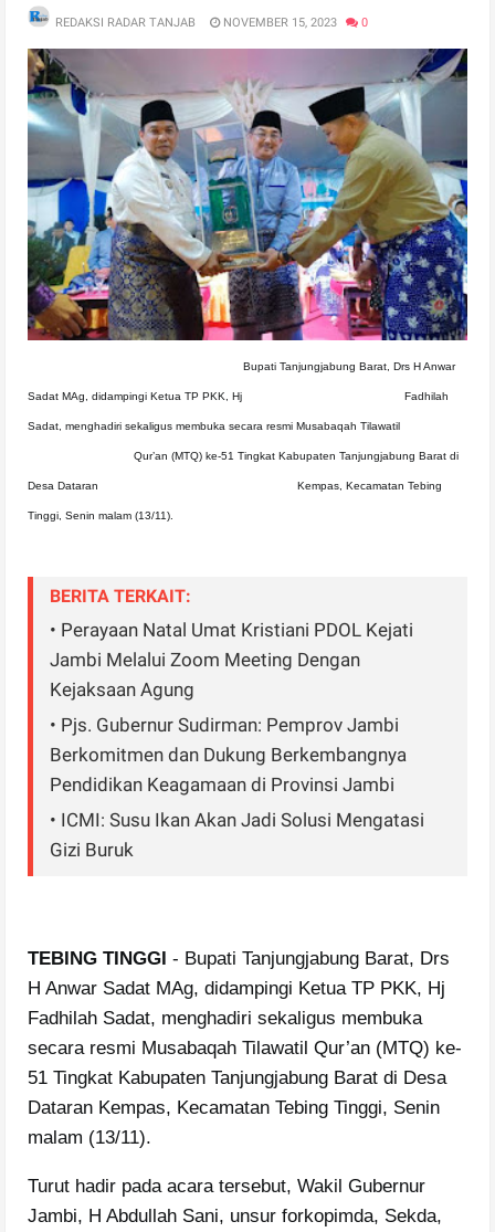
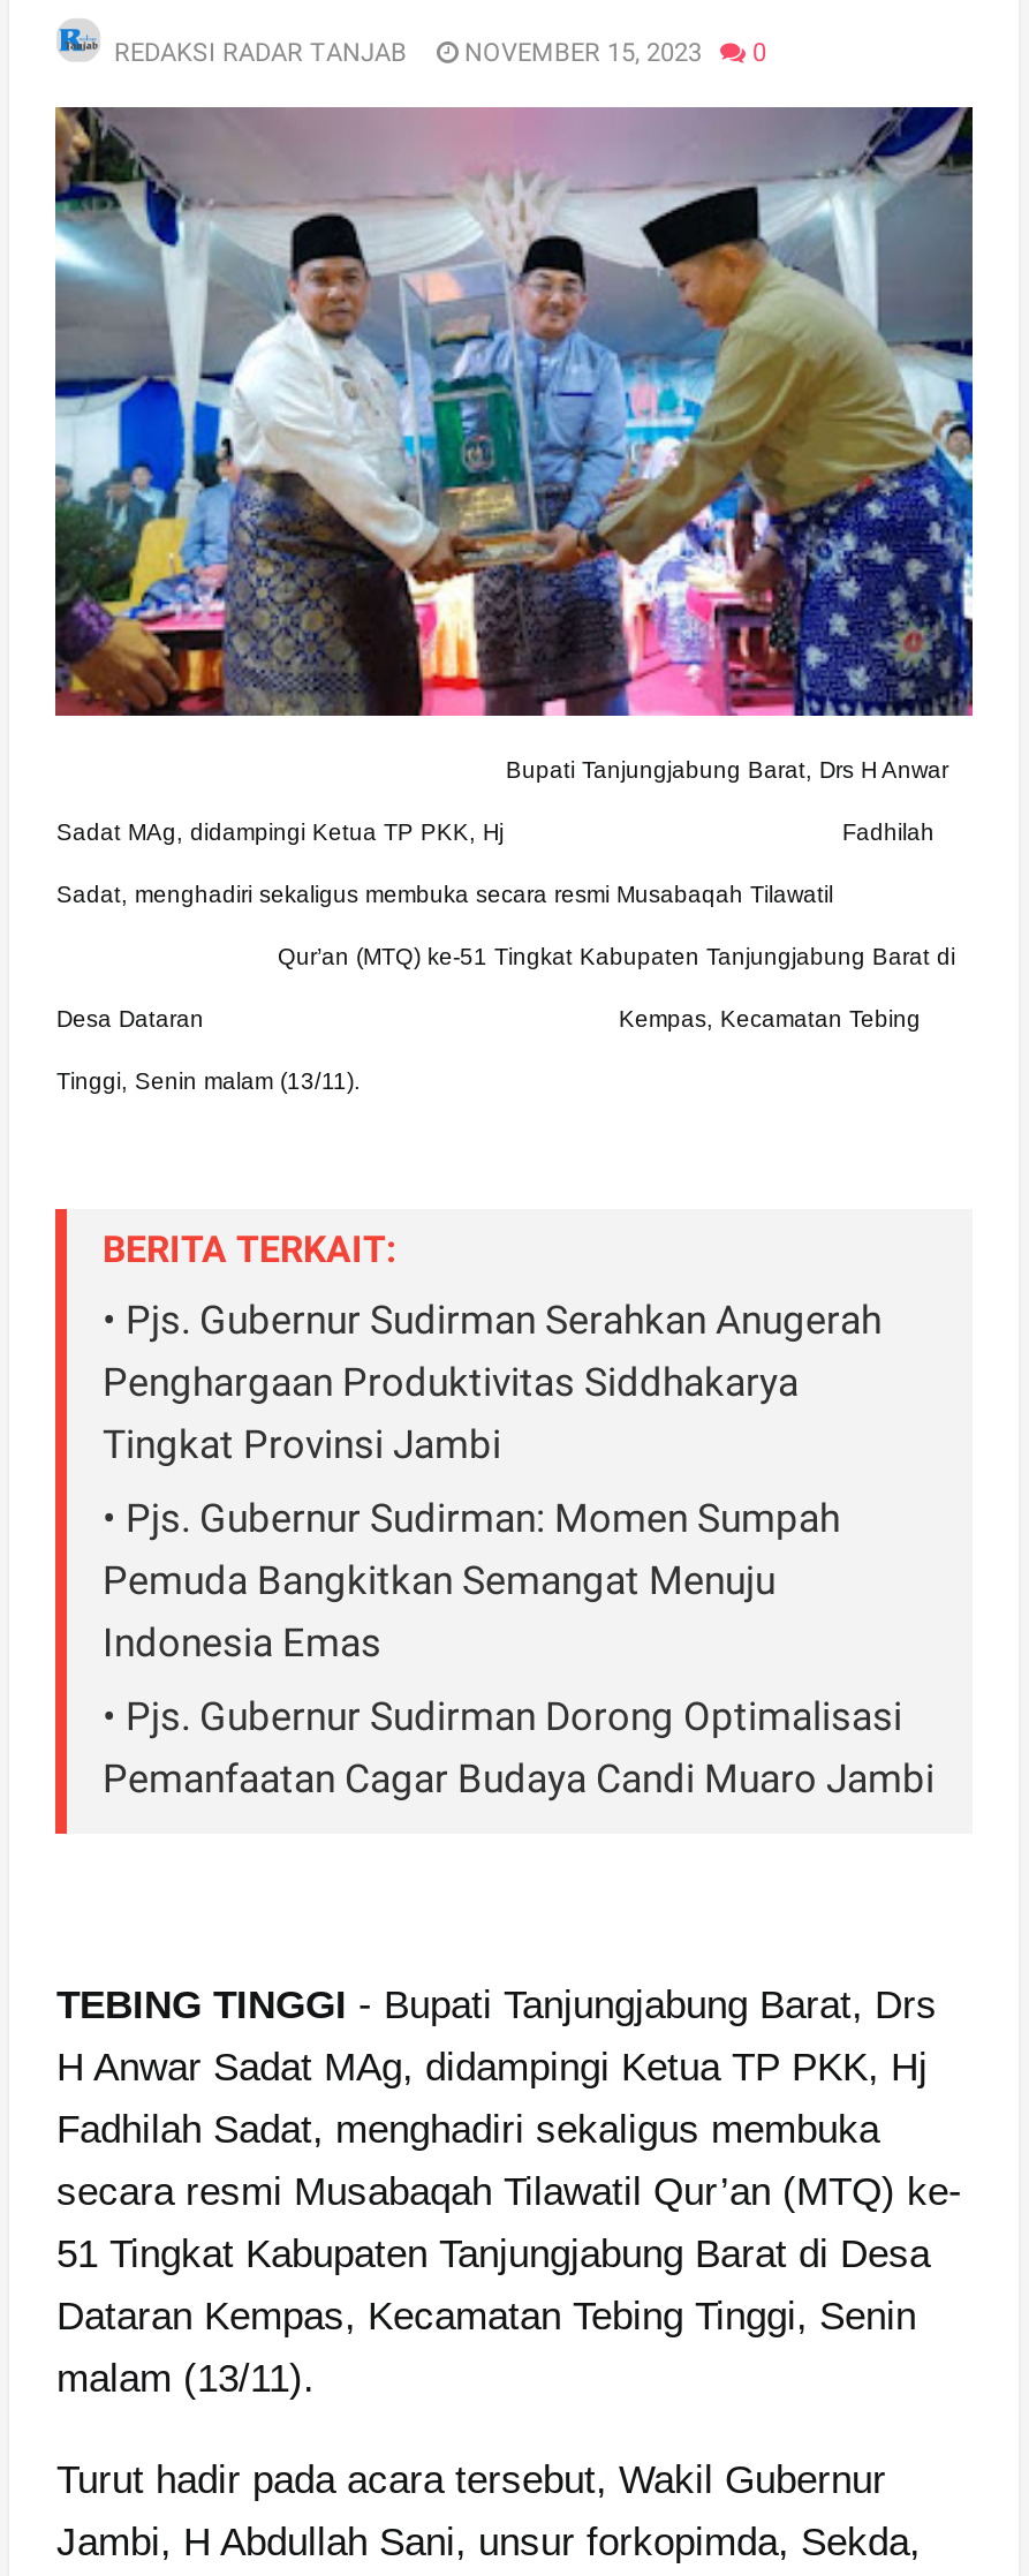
- • Perayaan Natal Umat Kristiani PDOL Kejati
- Jambi Melalui Zoom Meeting Dengan
- Kejaksaan Agung
+ • Pjs. Gubernur Sudirman Serahkan Anugerah
+ Penghargaan Produktivitas Siddhakarya
+ Tingkat Provinsi Jambi

- • Pjs. Gubernur Sudirman: Pemprov Jambi
- Berkomitmen dan Dukung Berkembangnya
- Pendidikan Keagamaan di Provinsi Jambi
+ • Pjs. Gubernur Sudirman: Momen Sumpah
+ Pemuda Bangkitkan Semangat Menuju
+ Indonesia Emas

- • ICMI: Susu Ikan Akan Jadi Solusi Mengatasi
- Gizi Buruk
+ • Pjs. Gubernur Sudirman Dorong Optimalisasi
+ Pemanfaatan Cagar Budaya Candi Muaro Jambi
